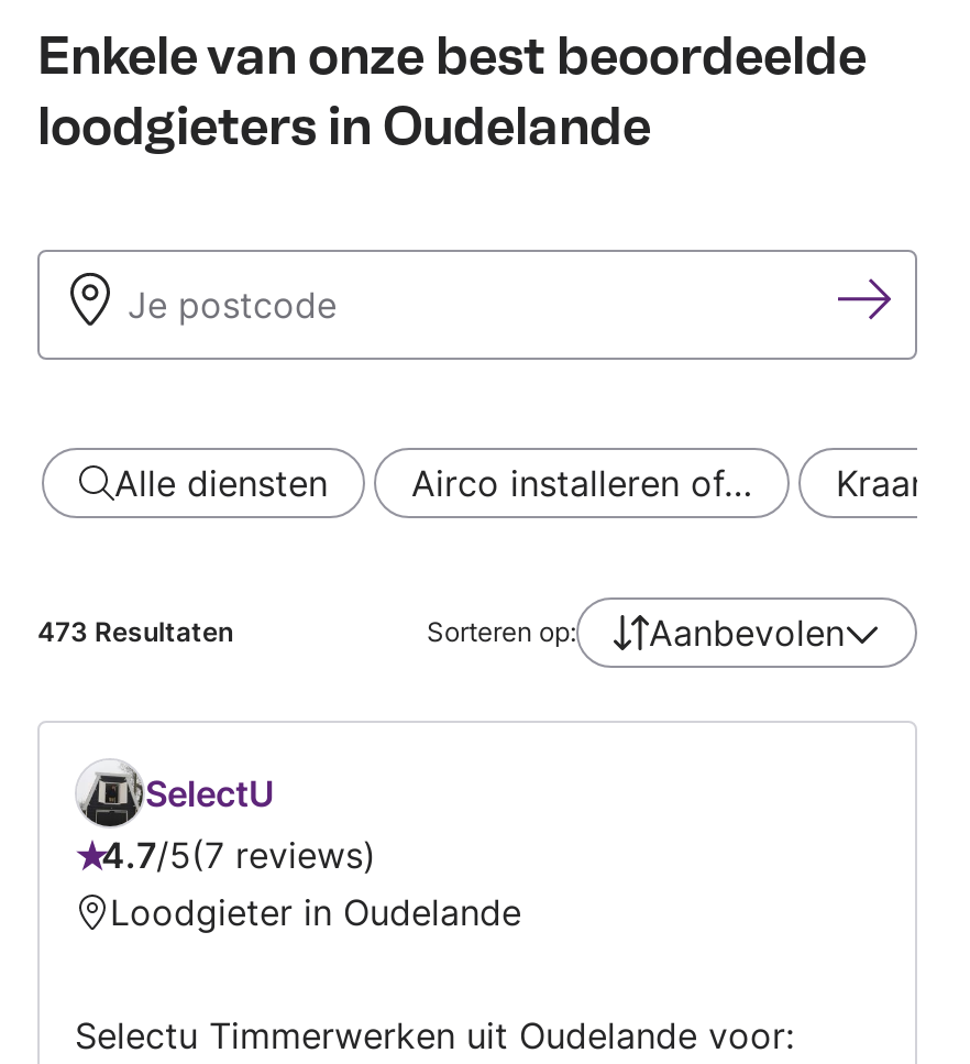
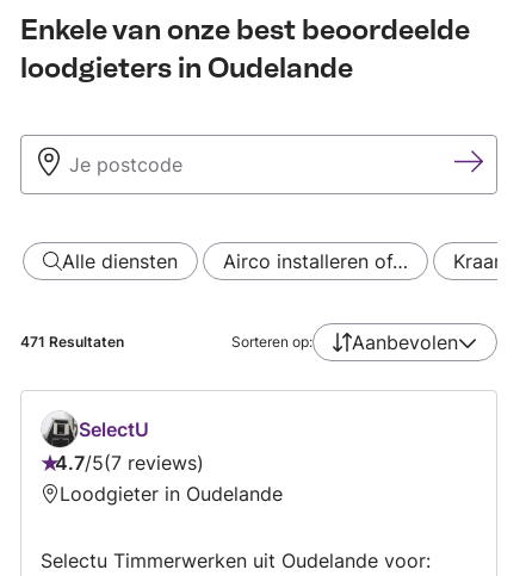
- 473 Resultaten
+ 471 Resultaten
